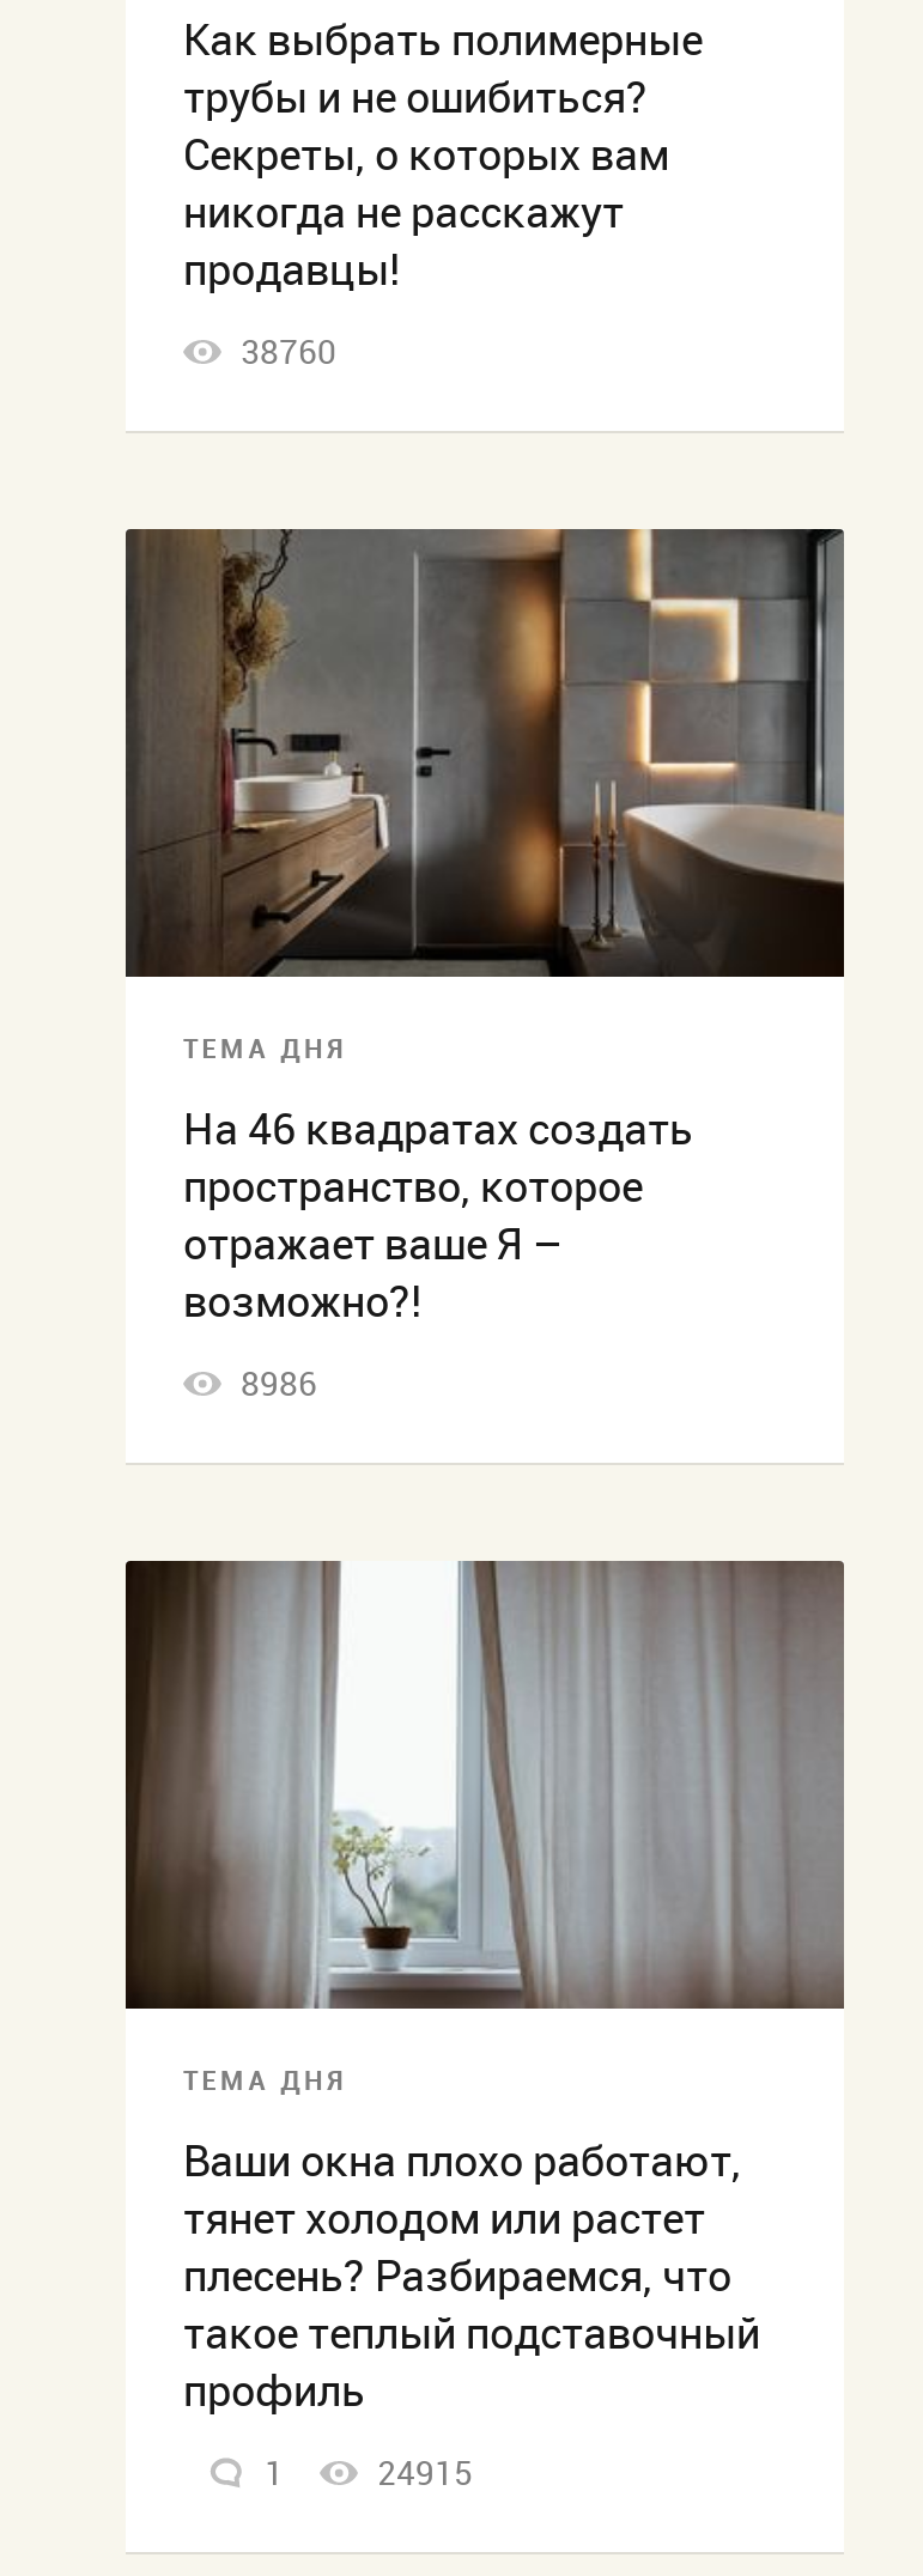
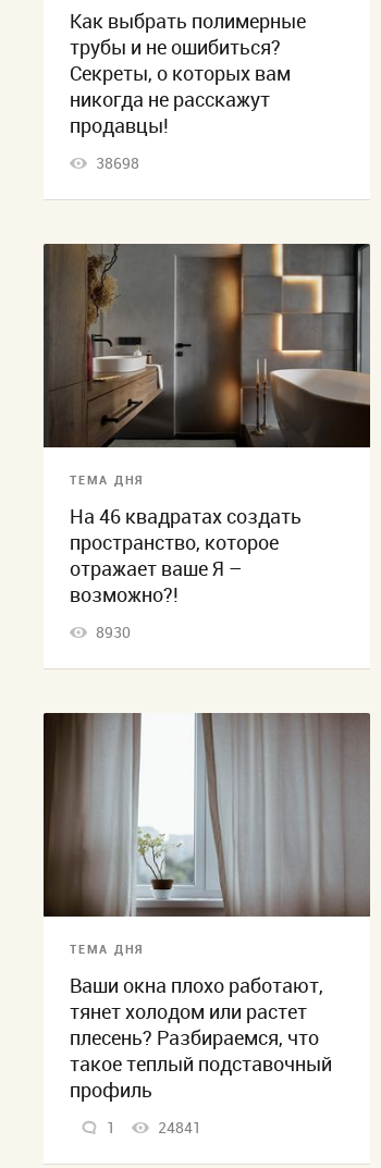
- 38760
+ 38698

- 8986
+ 8930

- 24915
+ 24841
